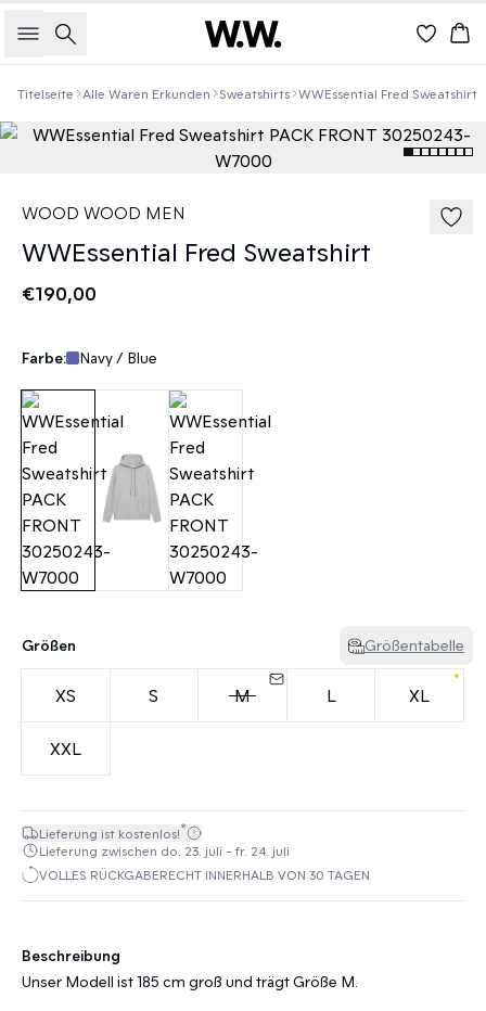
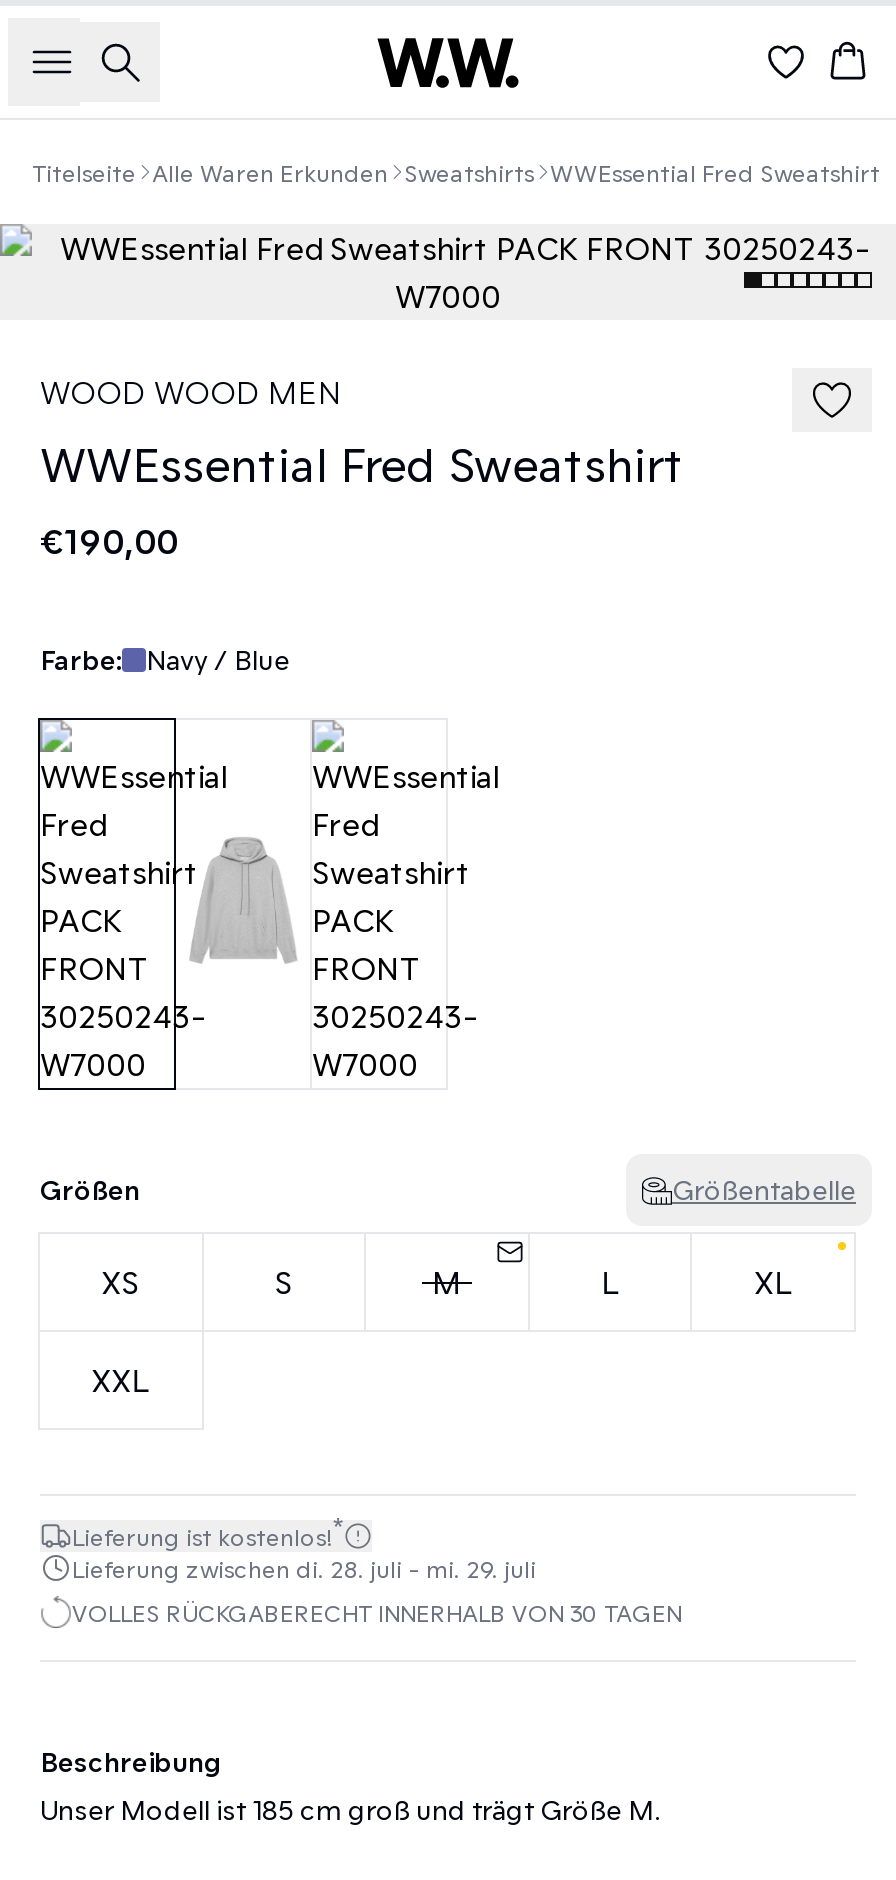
- Lieferung zwischen do. 23. juli - fr. 24. juli
+ Lieferung zwischen di. 28. juli - mi. 29. juli
